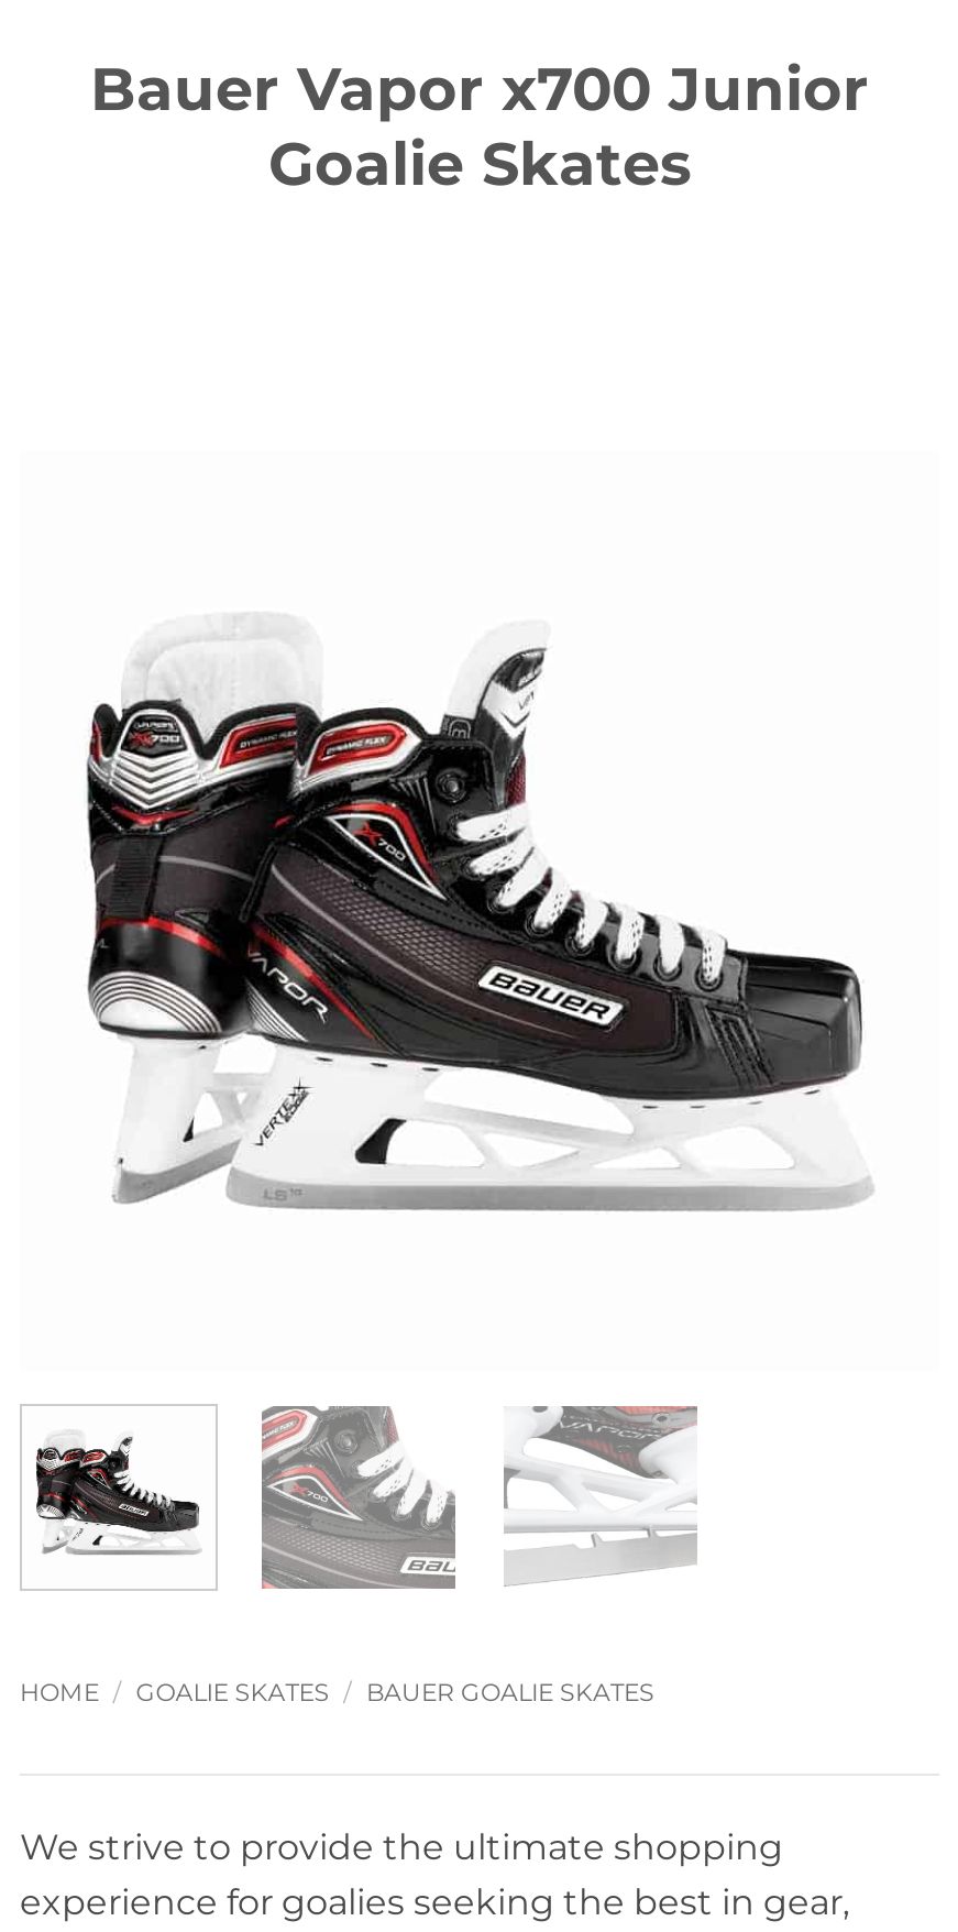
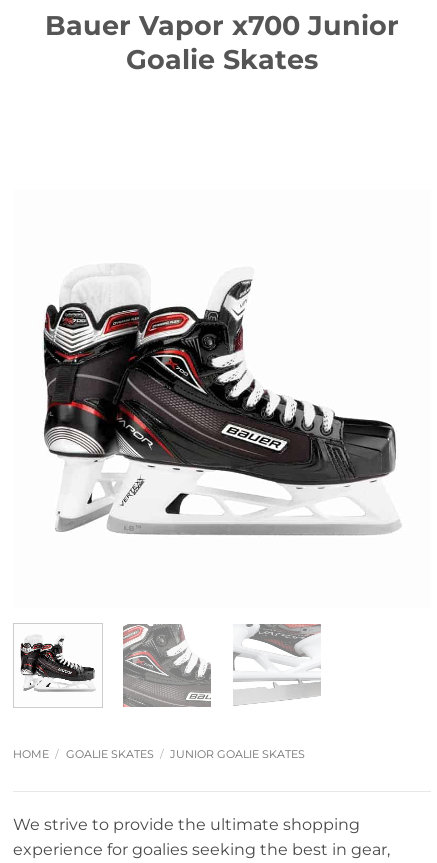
- HOME / GOALIE SKATES / BAUER GOALIE SKATES
+ HOME / GOALIE SKATES / JUNIOR GOALIE SKATES
